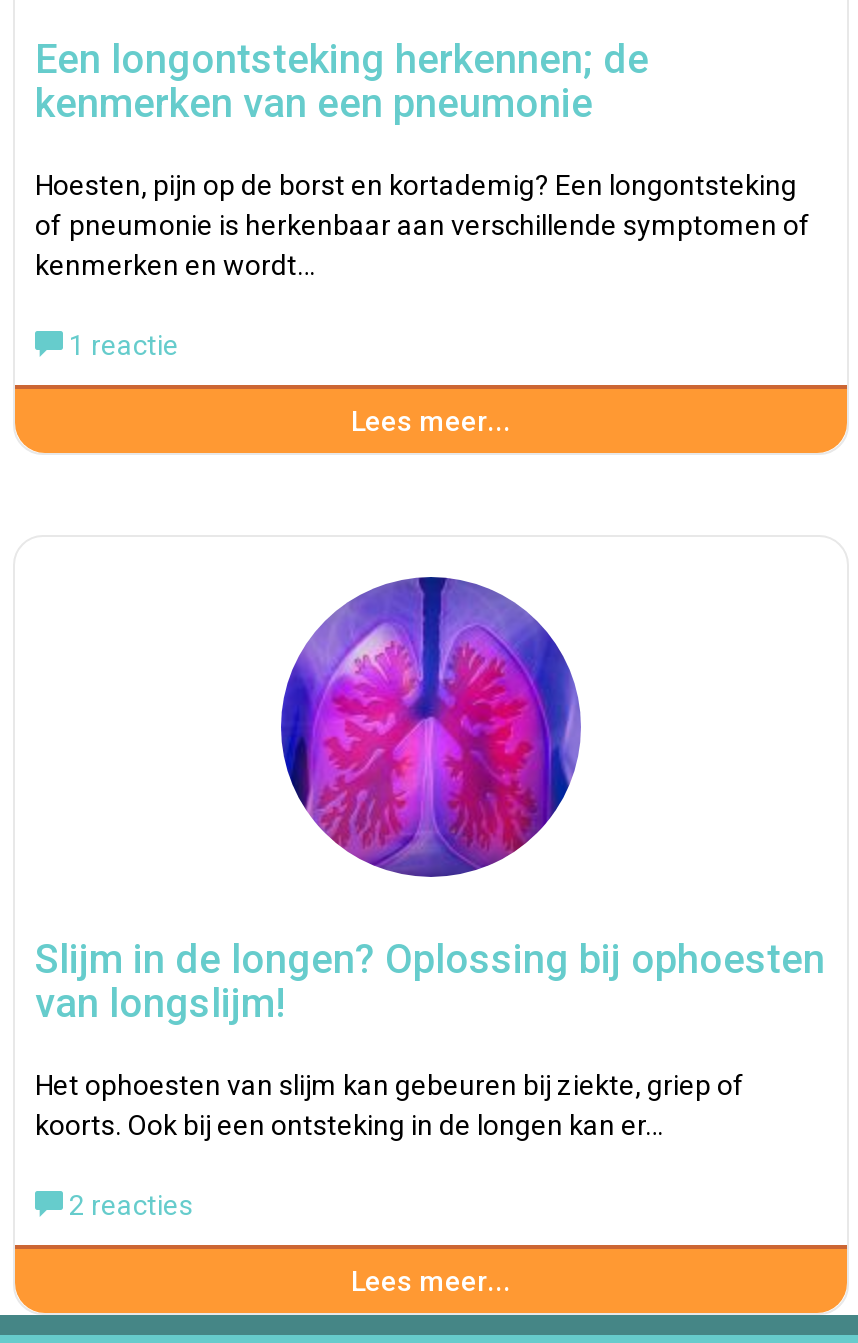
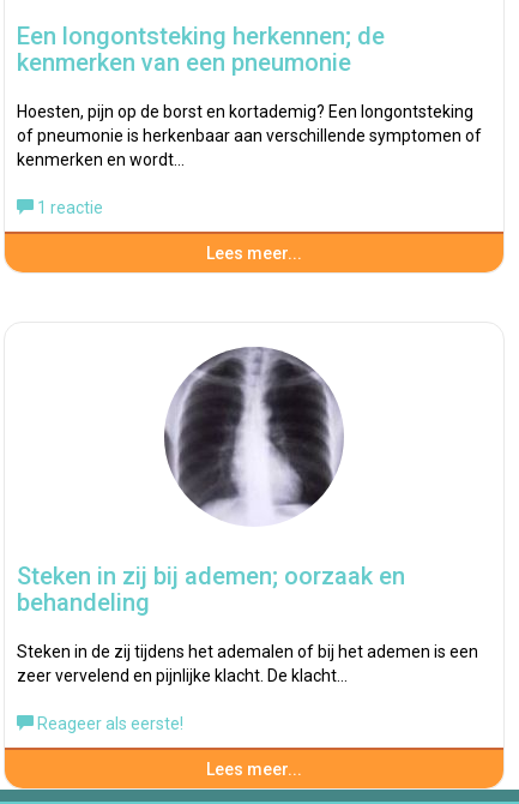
- [image]
- Slijm in de longen? Oplossing bij ophoesten
- van longslijm!
+ [image]
+ Steken in zij bij ademen; oorzaak en
+ behandeling

- Het ophoesten van slijm kan gebeuren bij ziekte, griep of
- koorts. Ook bij een ontsteking in de longen kan er…
+ Steken in de zij tijdens het ademalen of bij het ademen is een
+ zeer vervelend en pijnlijke klacht. De klacht…

- 2 reacties
+ Reageer als eerste!
